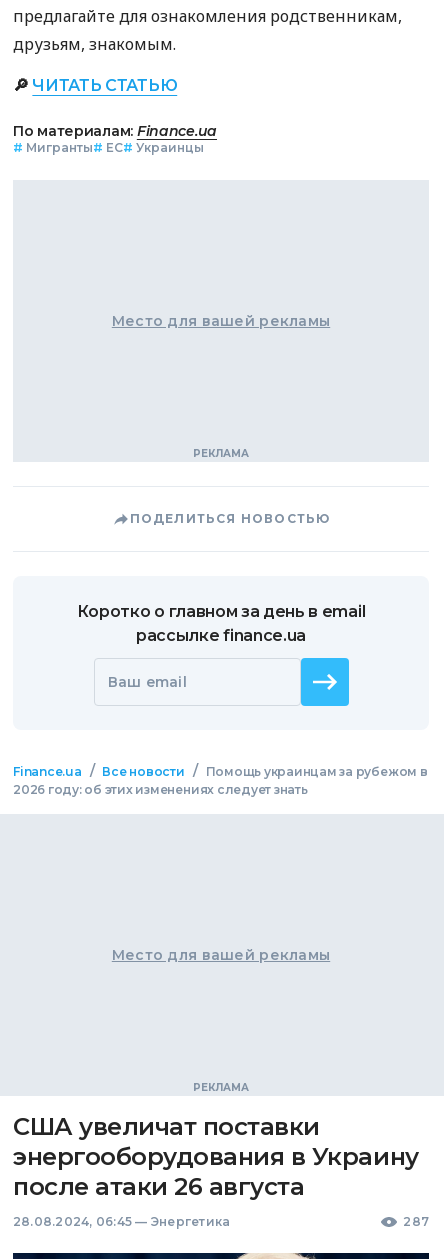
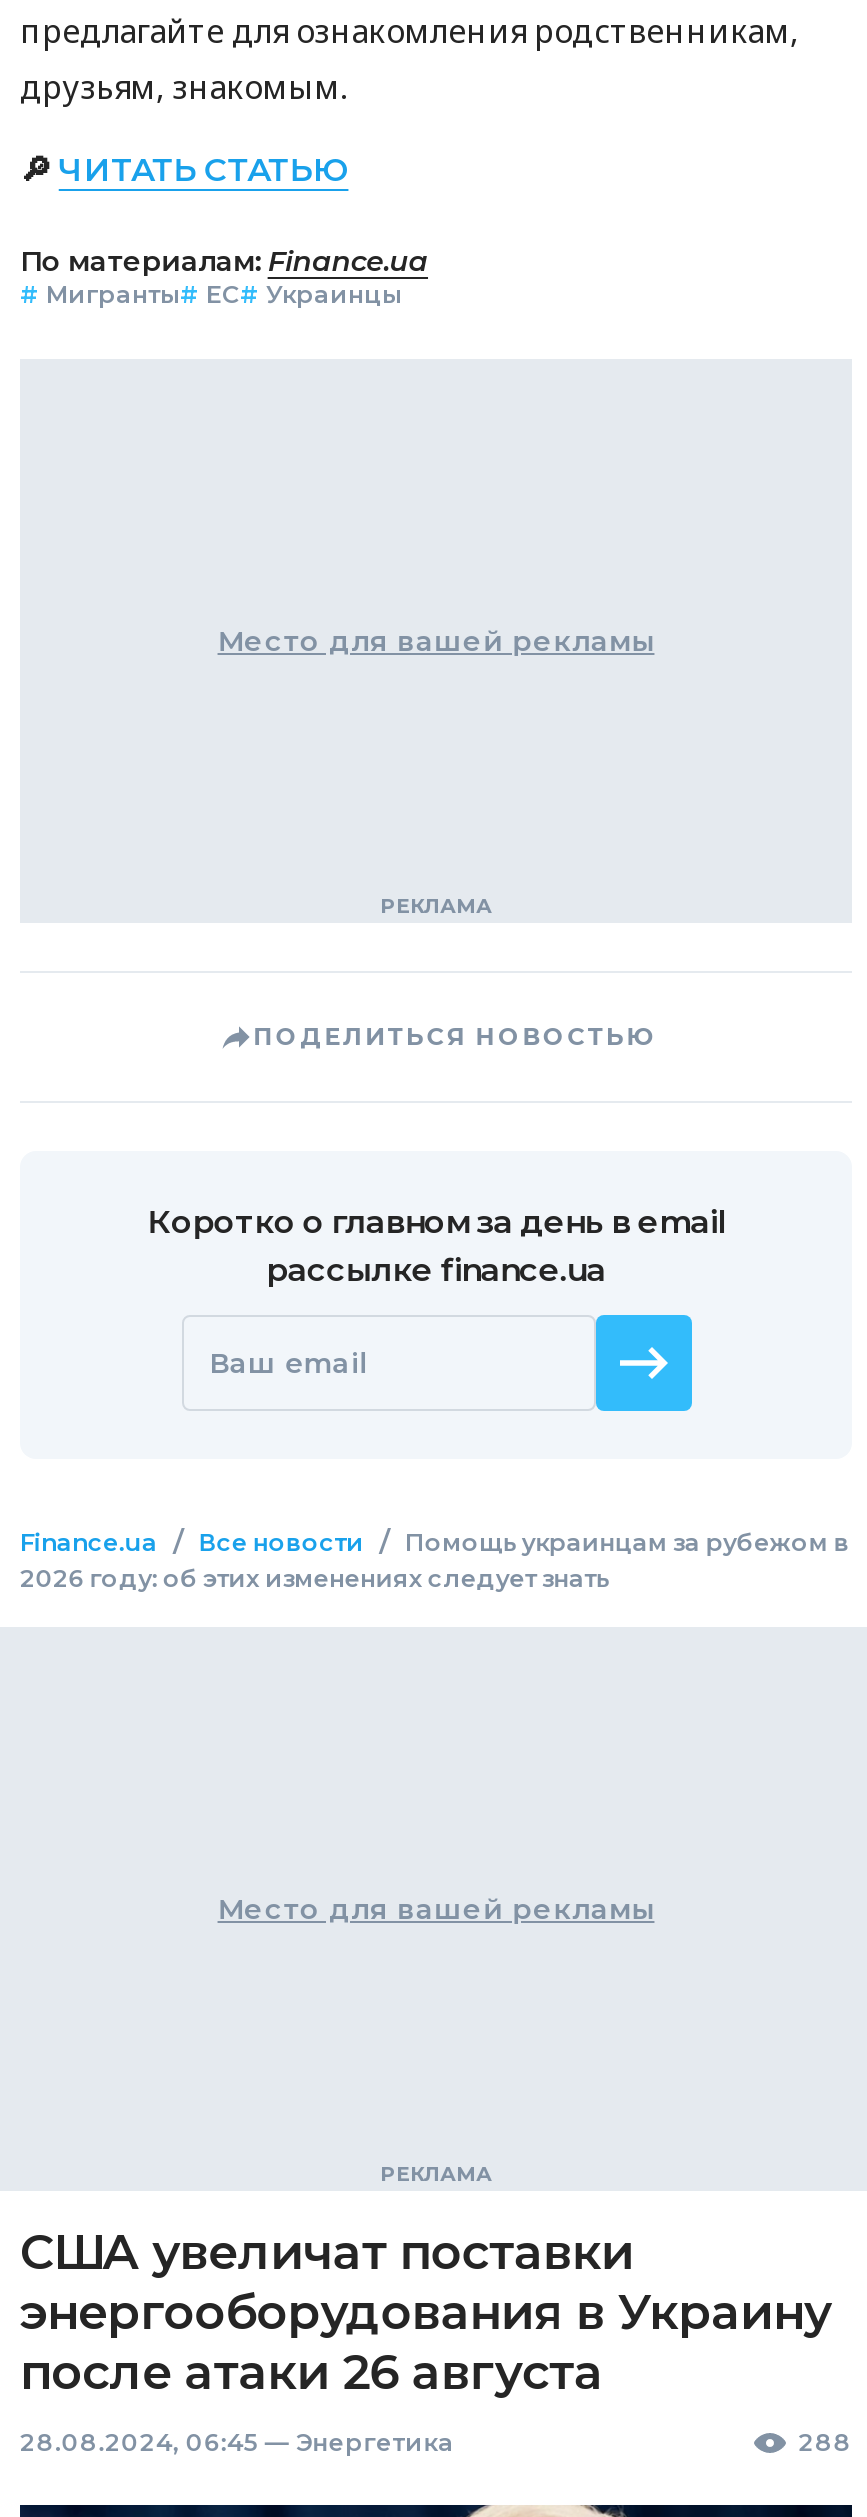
- 287
+ 288
